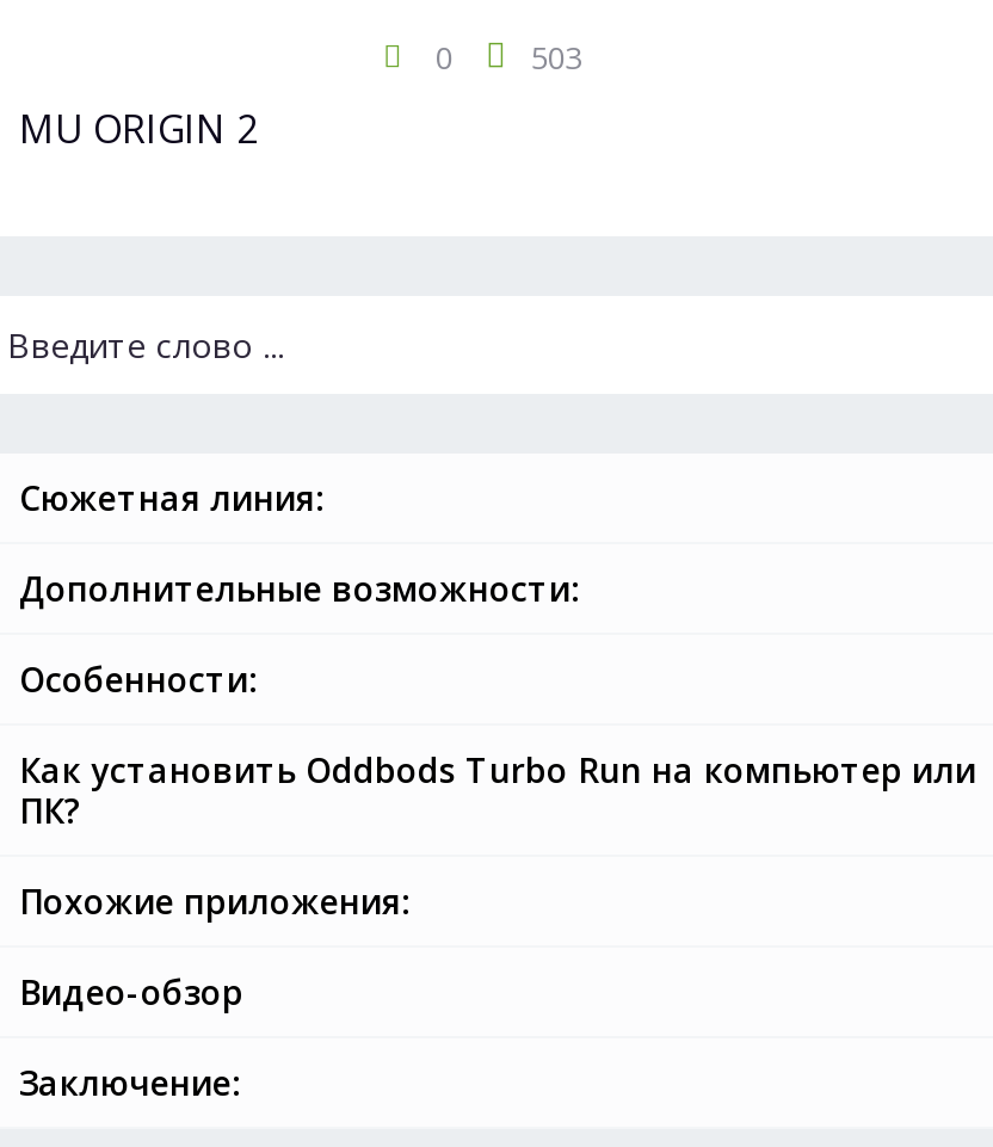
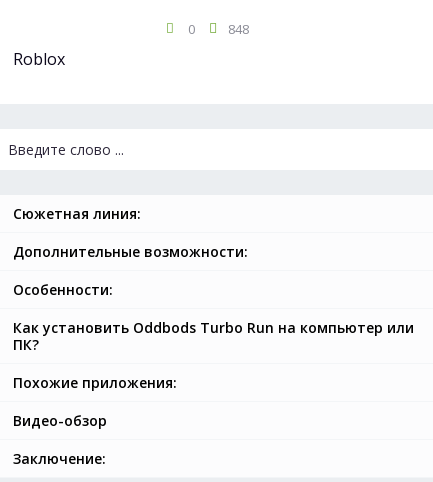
- 0 503
+ 0 848

- MU ORIGIN 2
+ Roblox
